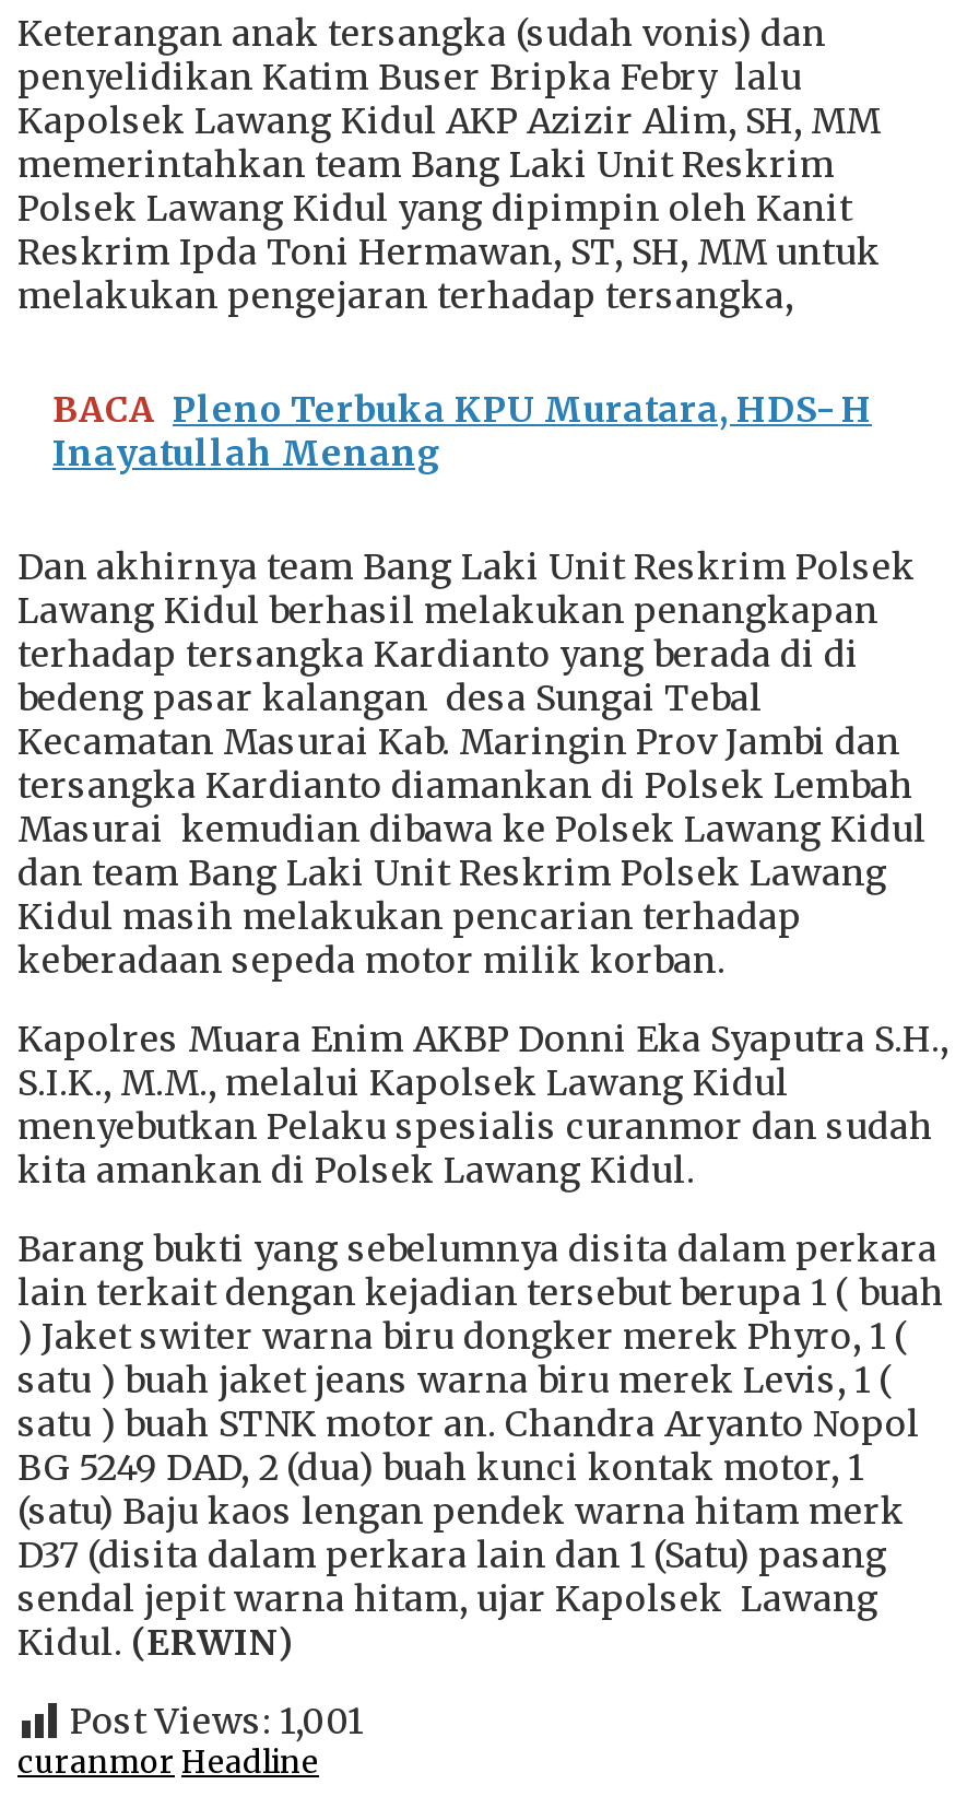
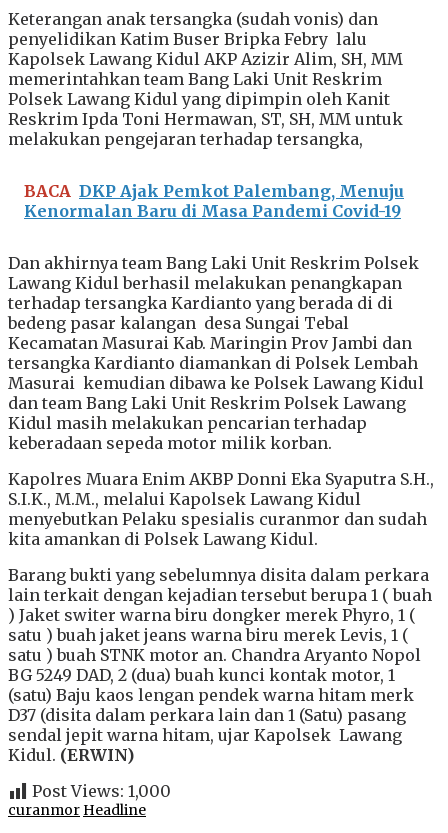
- BACA Pleno Terbuka KPU Muratara, HDS- H
- Inayatullah Menang
+ BACA DKP Ajak Pemkot Palembang, Menuju
+ Kenormalan Baru di Masa Pandemi Covid-19

- Post Views: 1,001
+ Post Views: 1,000
